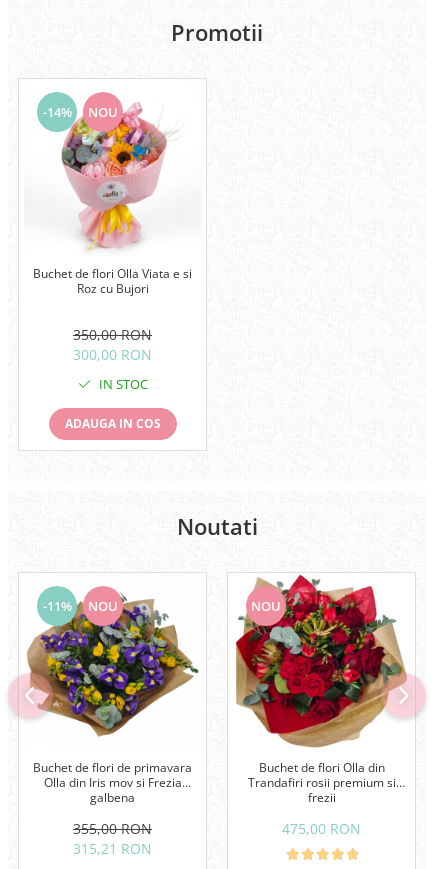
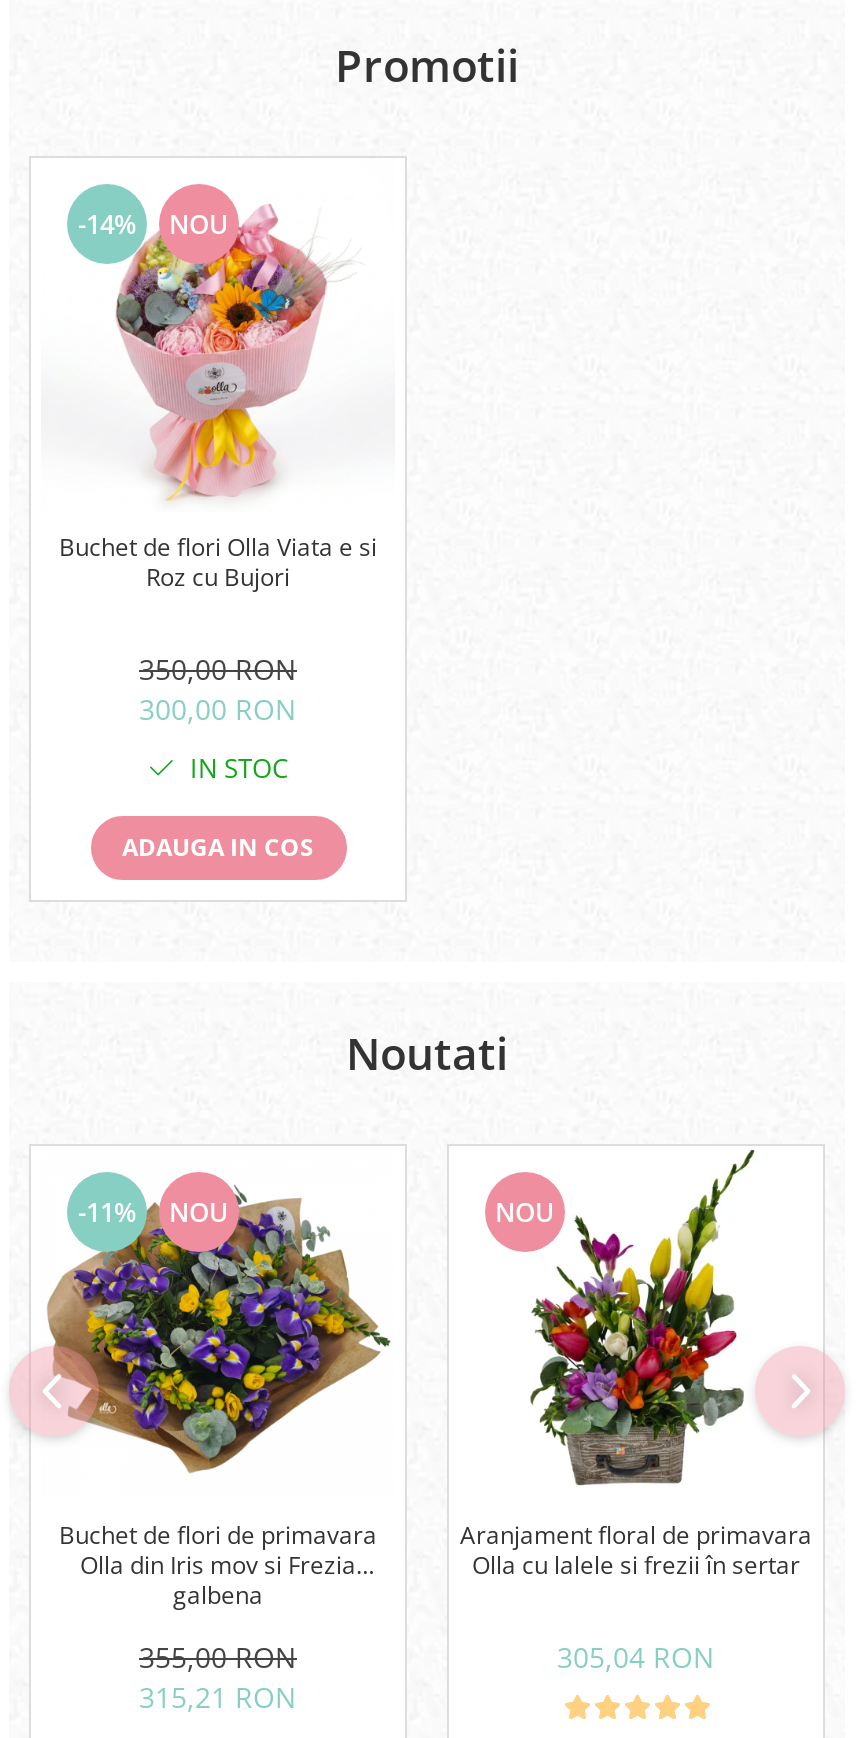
- [image]
- Buchet de flori Olla din
- Trandafiri rosii premium si
- frezii
+ [image]
+ Aranjament floral de primavara
+ Olla cu lalele si frezii în sertar

- 475,00 RON
+ 305,04 RON
